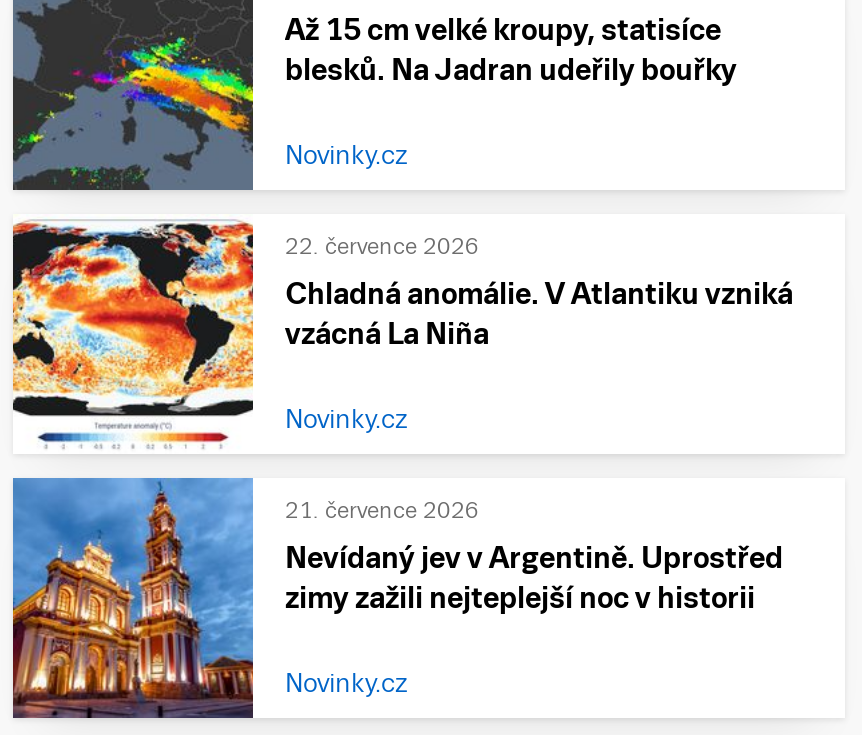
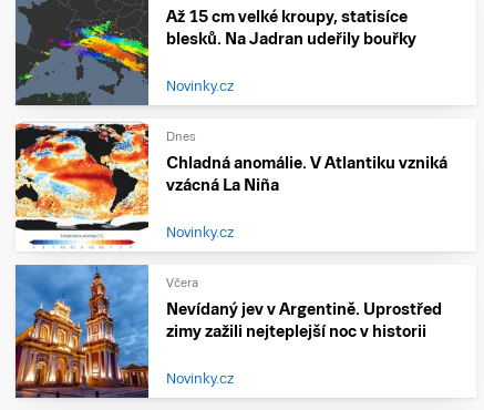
- 22. července 2026
+ Dnes

- 21. července 2026
+ Včera
